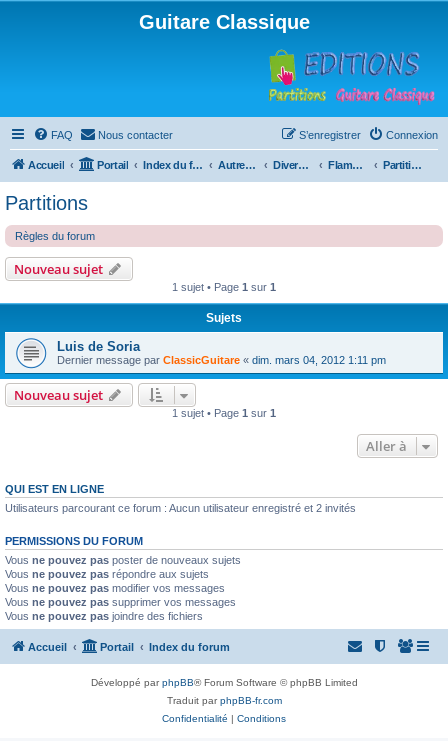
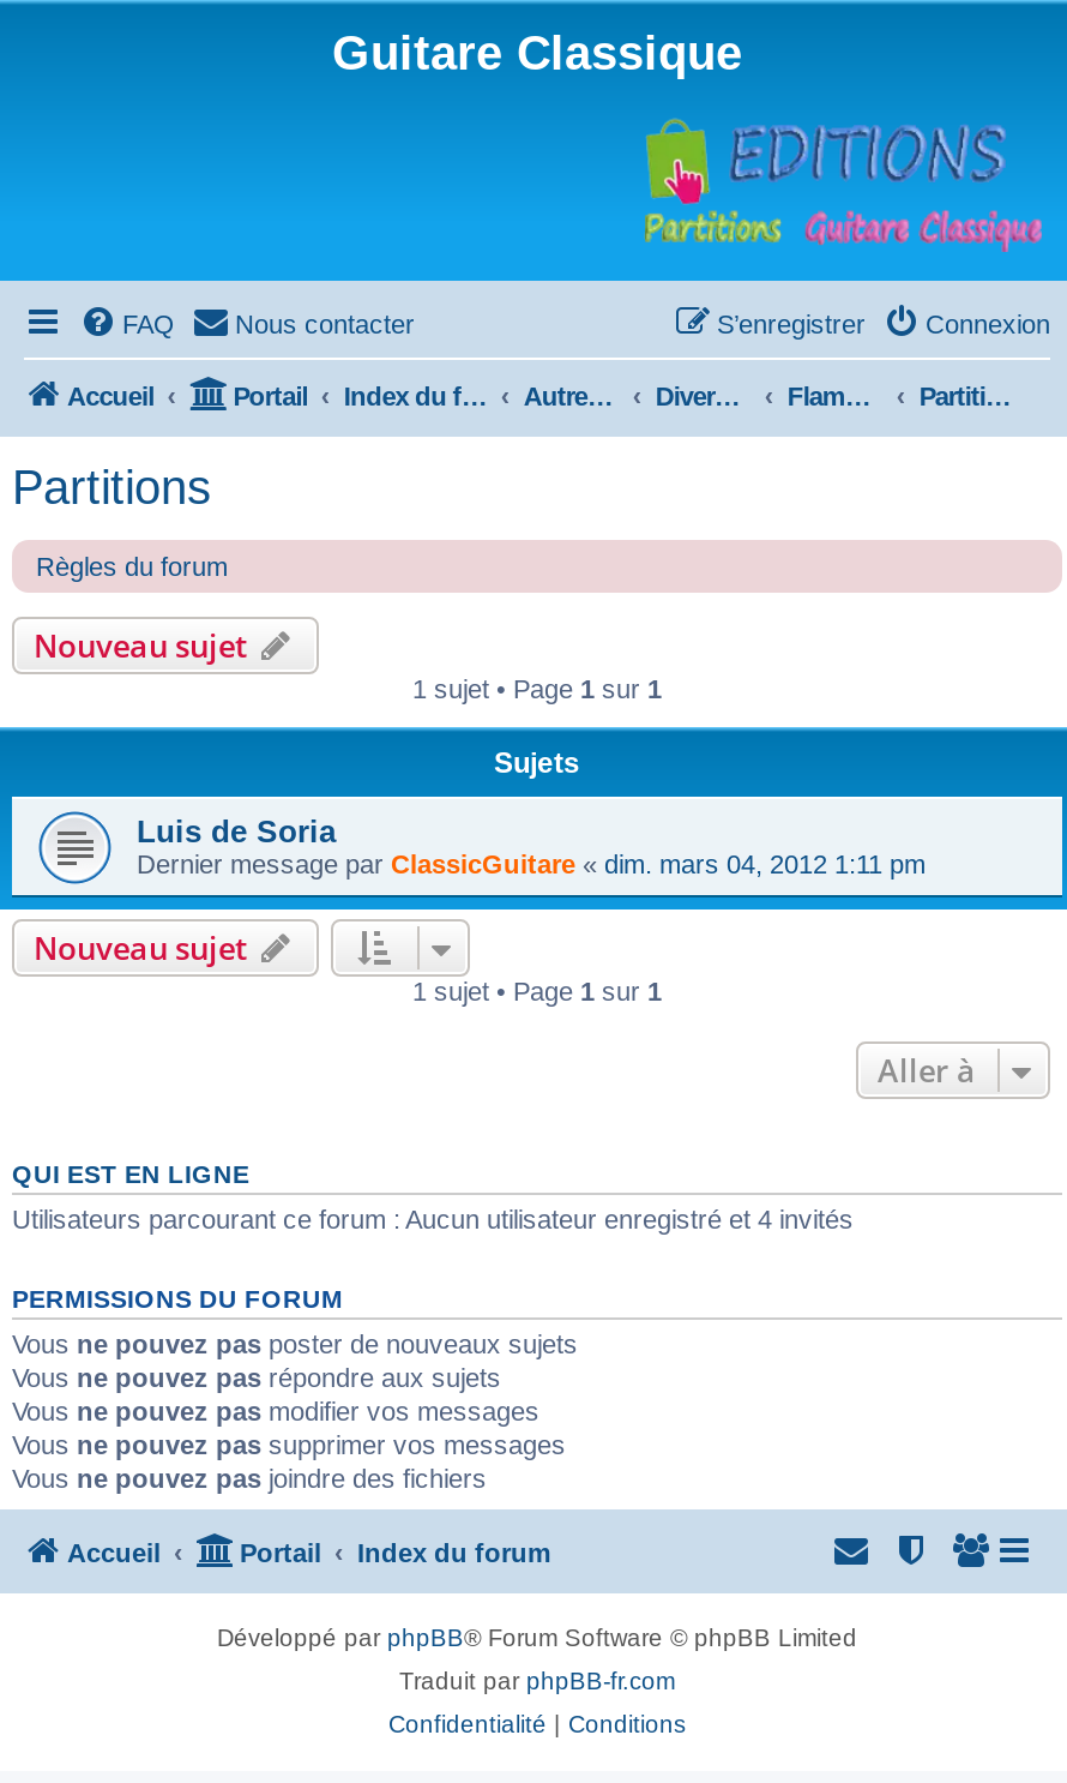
- Utilisateurs parcourant ce forum : Aucun utilisateur enregistré et 2 invités
+ Utilisateurs parcourant ce forum : Aucun utilisateur enregistré et 4 invités
